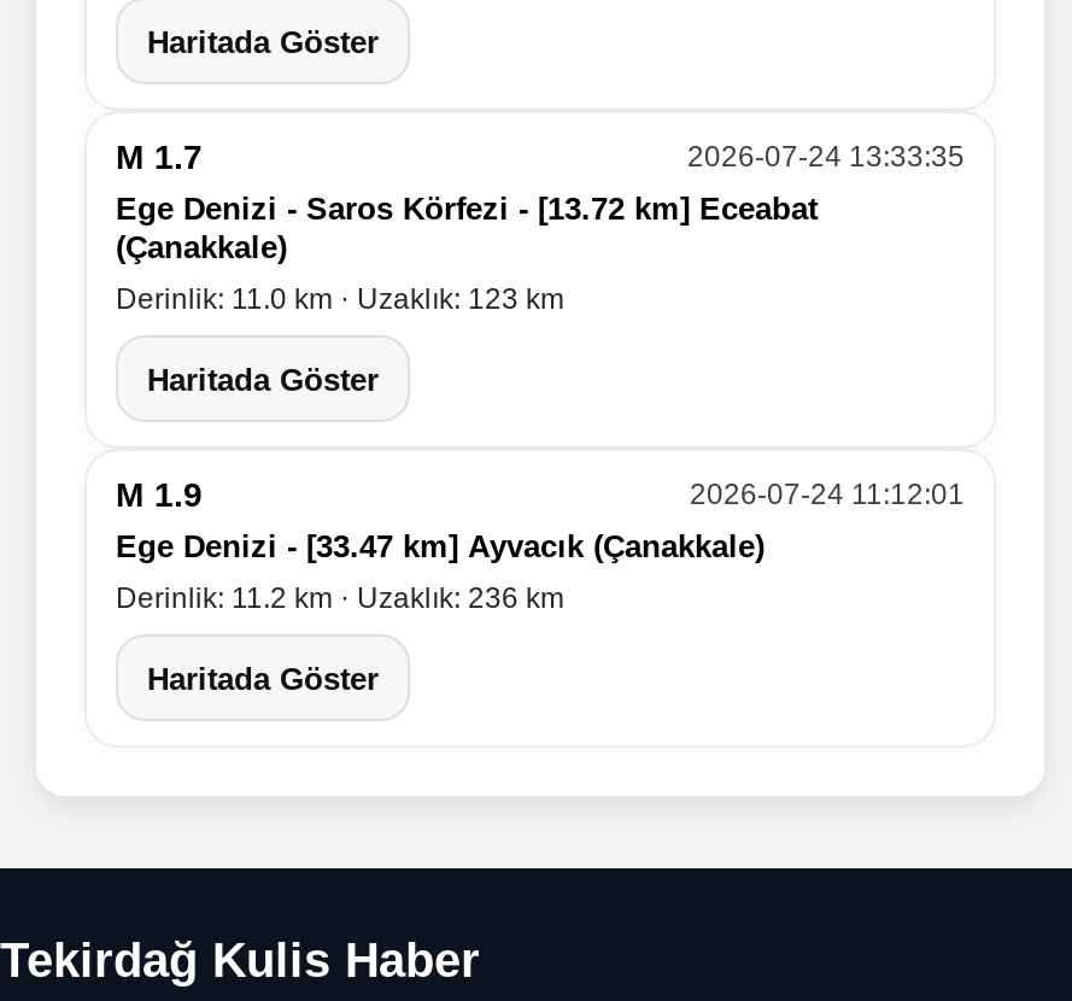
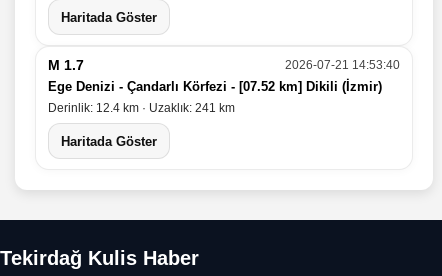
- 2026-07-24 13:33:35
- Ege Denizi - Saros Körfezi - [13.72 km] Eceabat
- (Çanakkale)
- Derinlik: 11.0 km · Uzaklık: 123 km
- Haritada Göster
- M 1.9
- 2026-07-24 11:12:01
- Ege Denizi - [33.47 km] Ayvacık (Çanakkale)
- Derinlik: 11.2 km · Uzaklık: 236 km
+ 2026-07-21 14:53:40
+ Ege Denizi - Çandarlı Körfezi - [07.52 km] Dikili (İzmir)
+ Derinlik: 12.4 km · Uzaklık: 241 km
